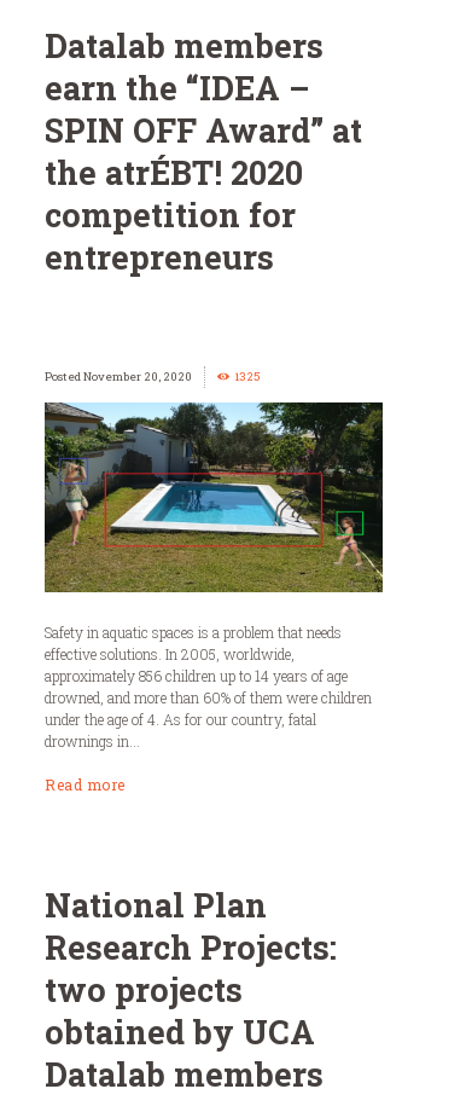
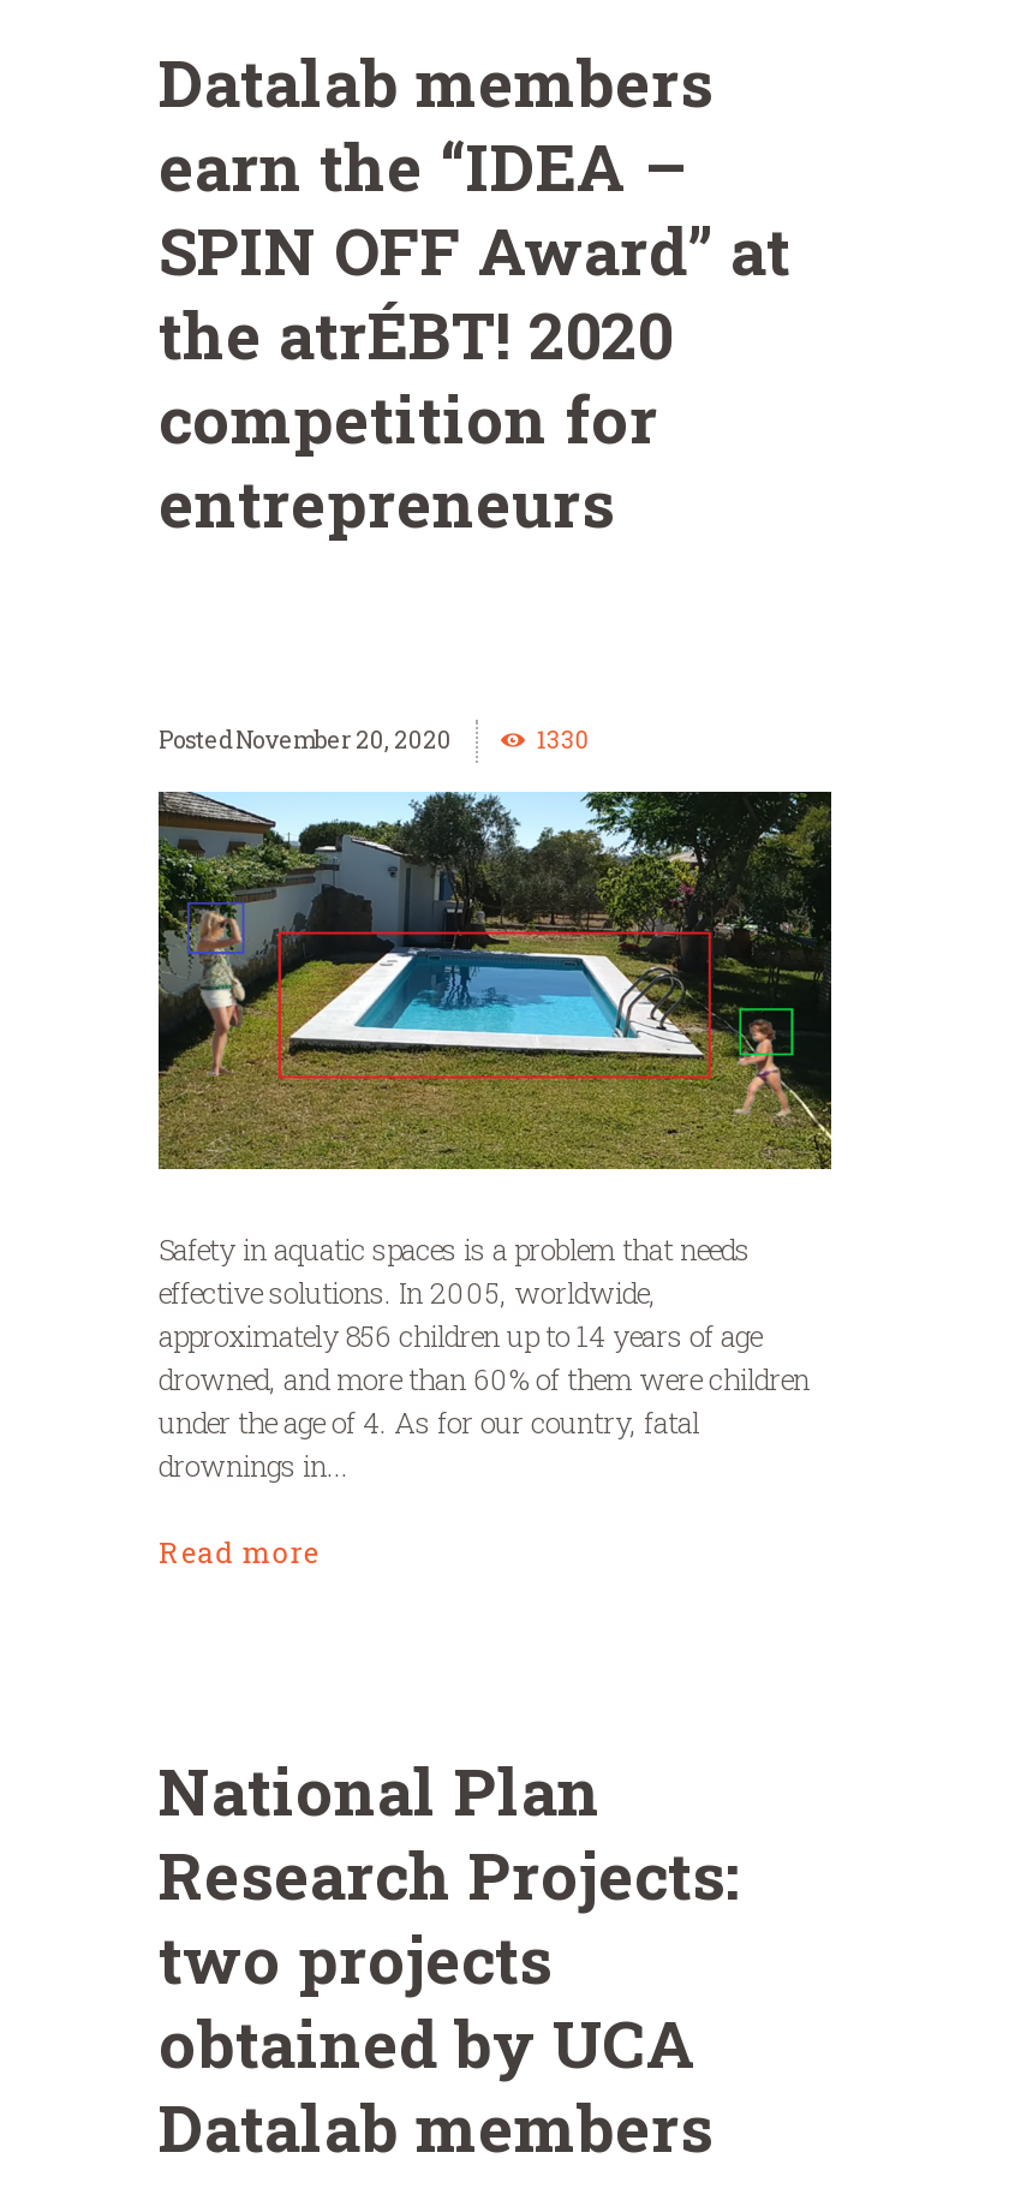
- 1325
+ 1330
